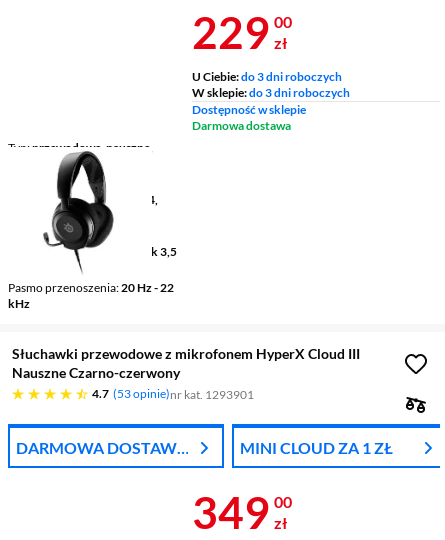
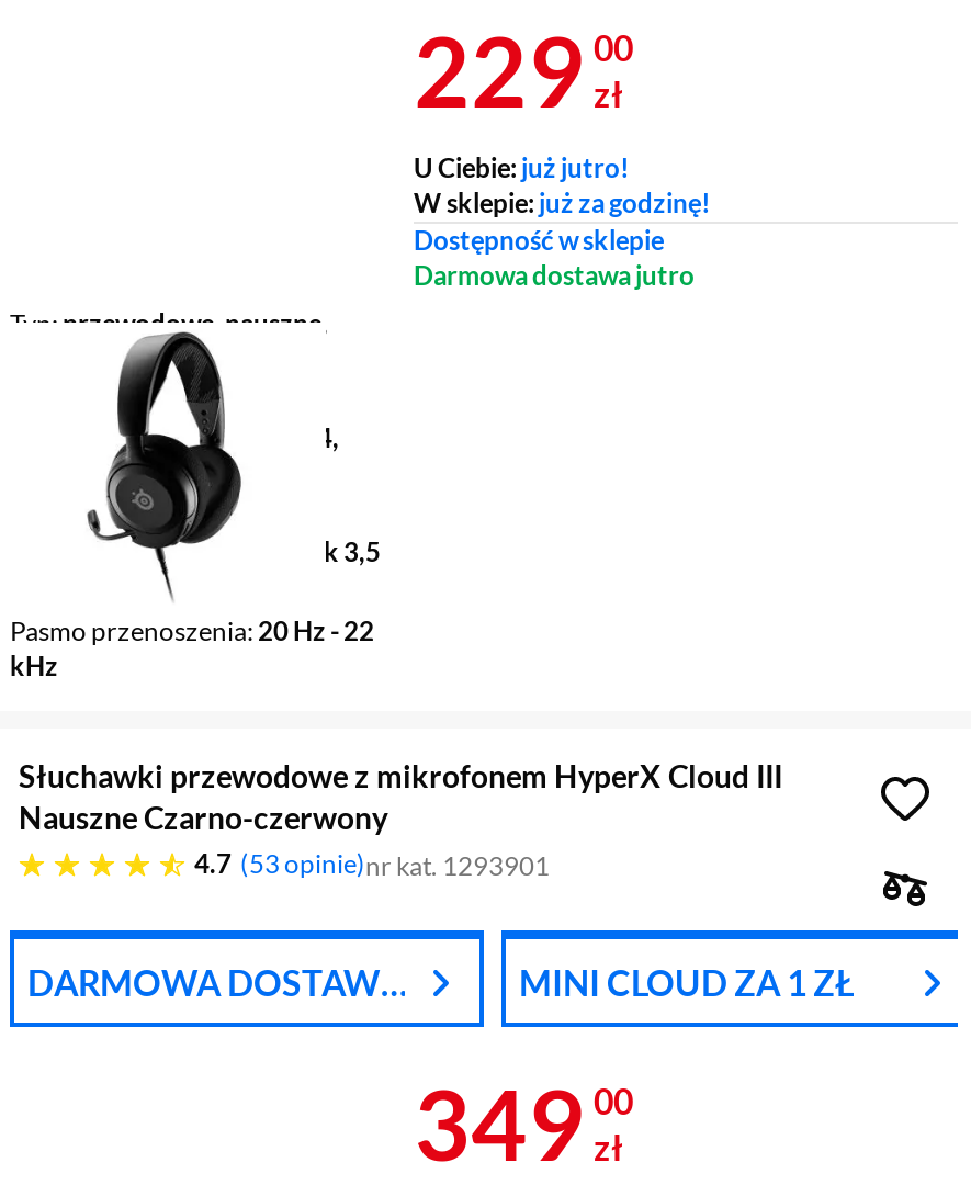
- U Ciebie: do 3 dni roboczych
- W sklepie: do 3 dni roboczych
+ U Ciebie: już jutro!
+ W sklepie: już za godzinę!

- Darmowa dostawa
+ Darmowa dostawa jutro
